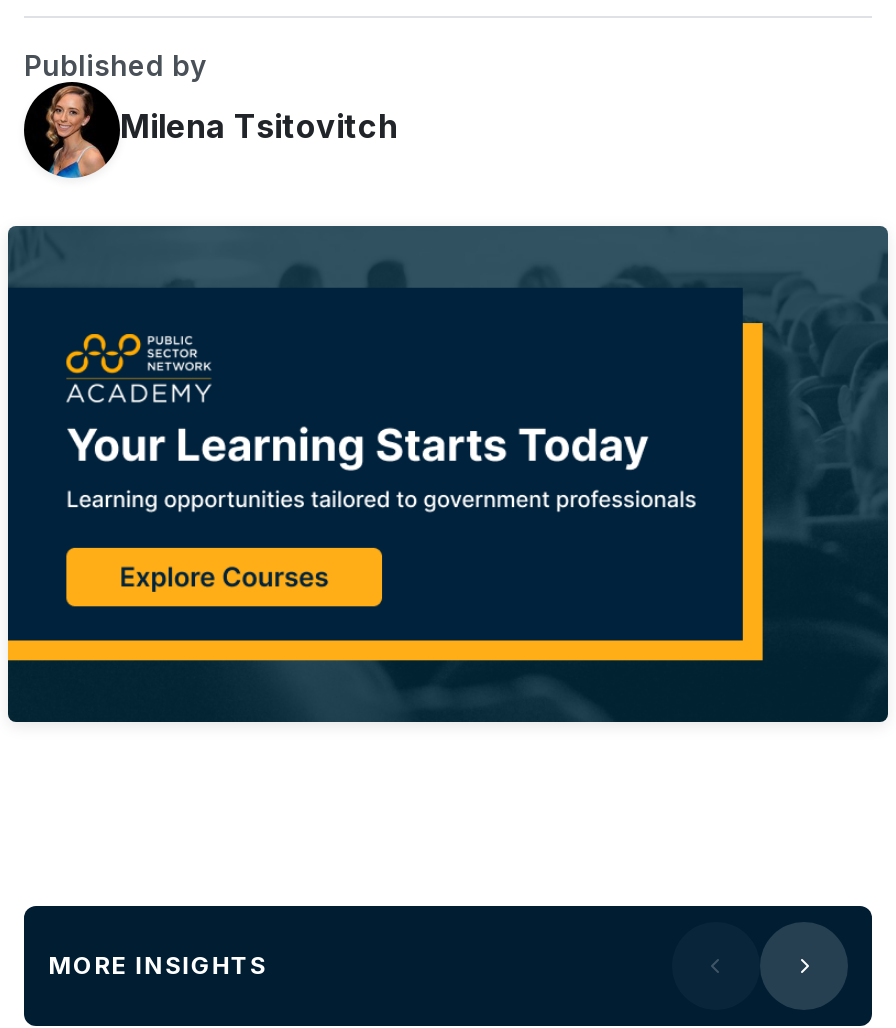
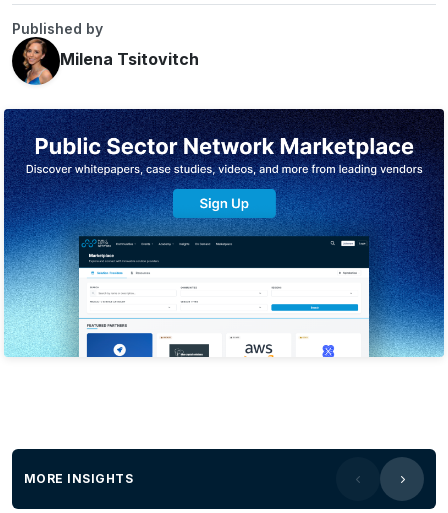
- [image]
+ [image]
